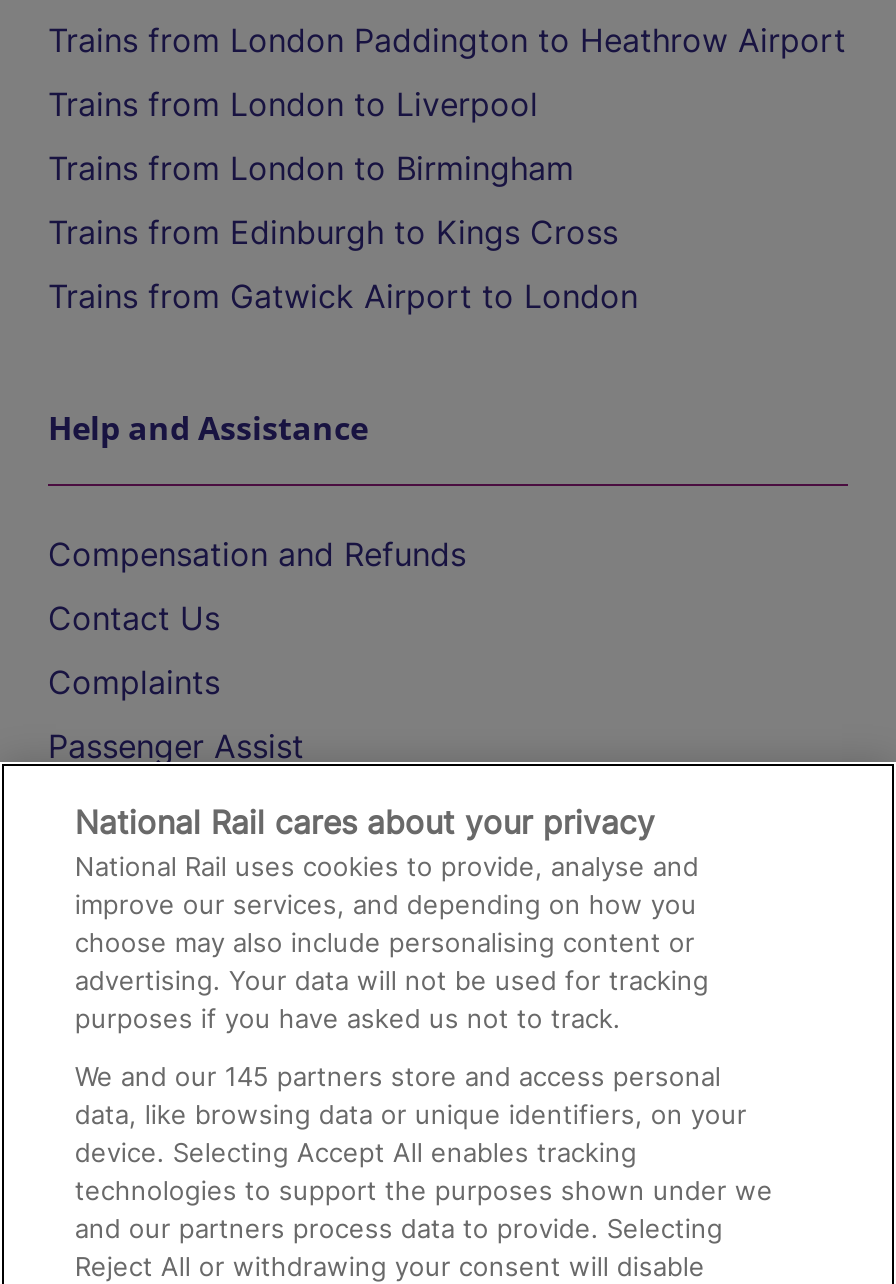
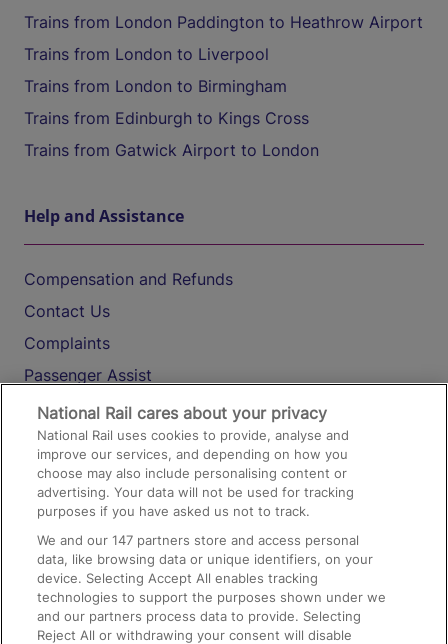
- We and our 145 partners store and access personal
+ We and our 147 partners store and access personal
